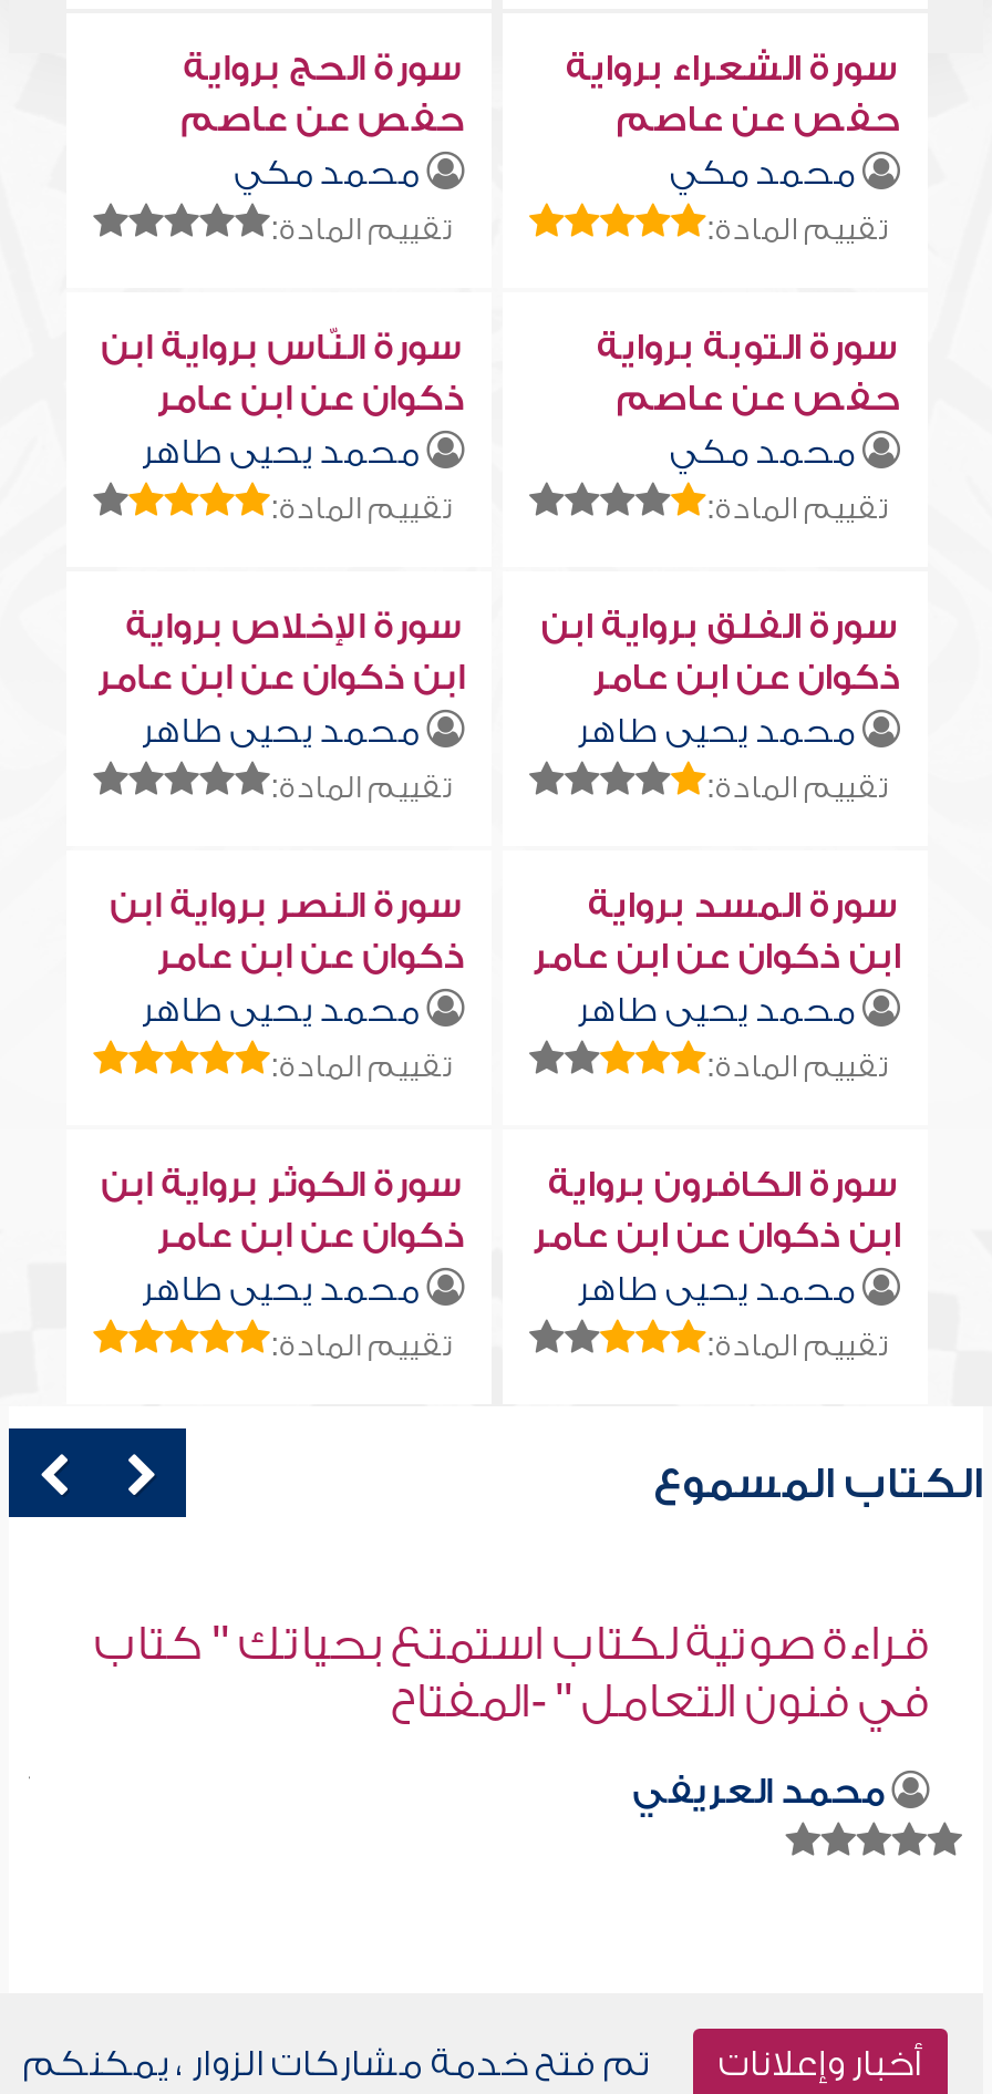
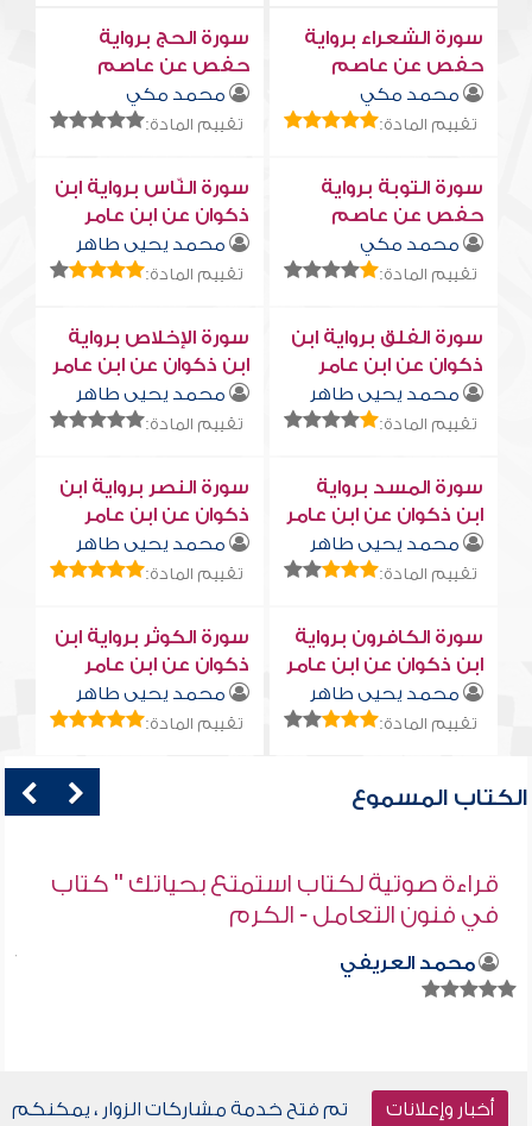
- في فنون التعامل " -المفتاح
+ في فنون التعامل - الكرم
